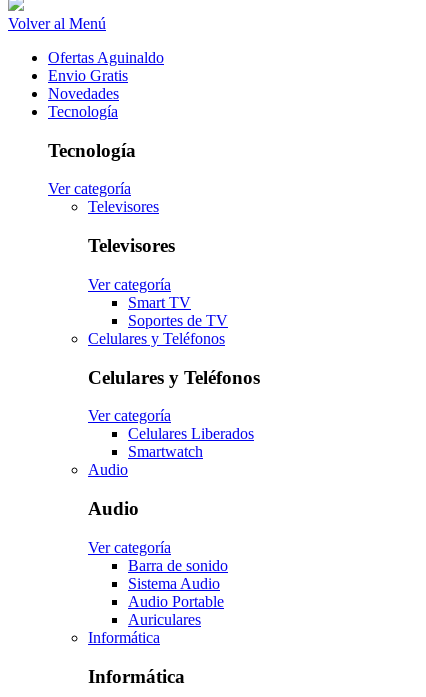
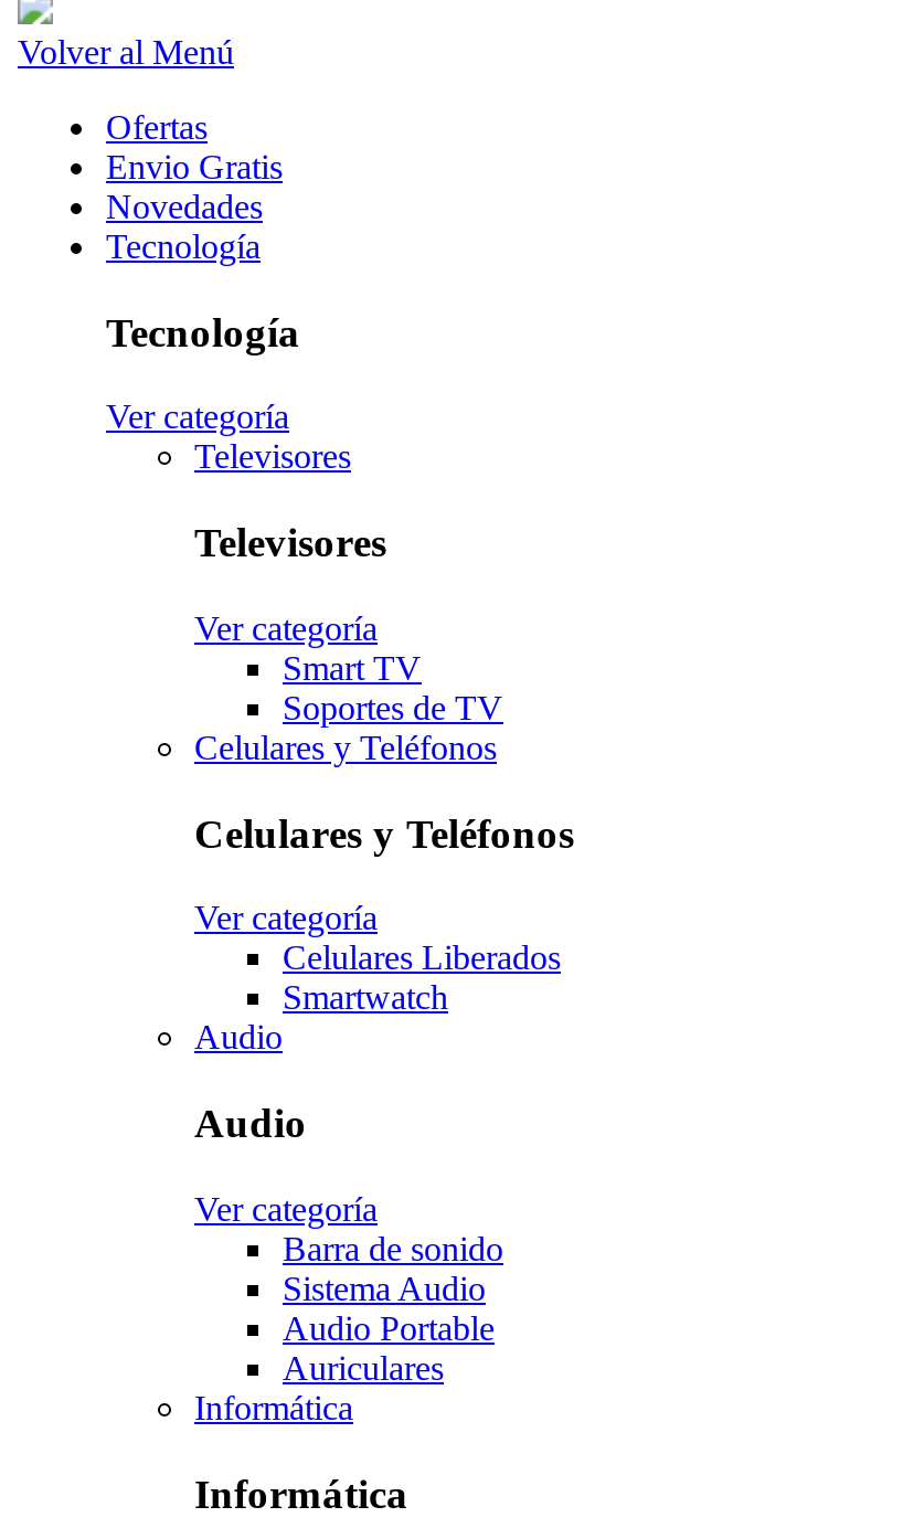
- Ofertas Aguinaldo
+ Ofertas
